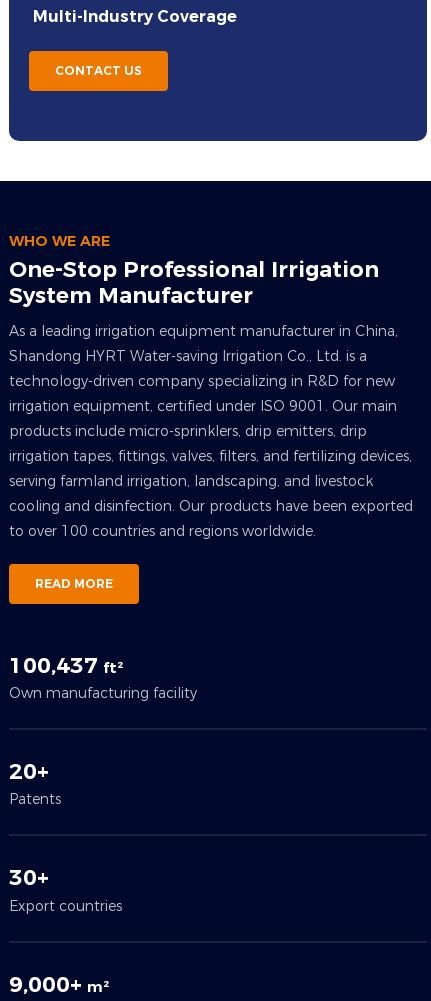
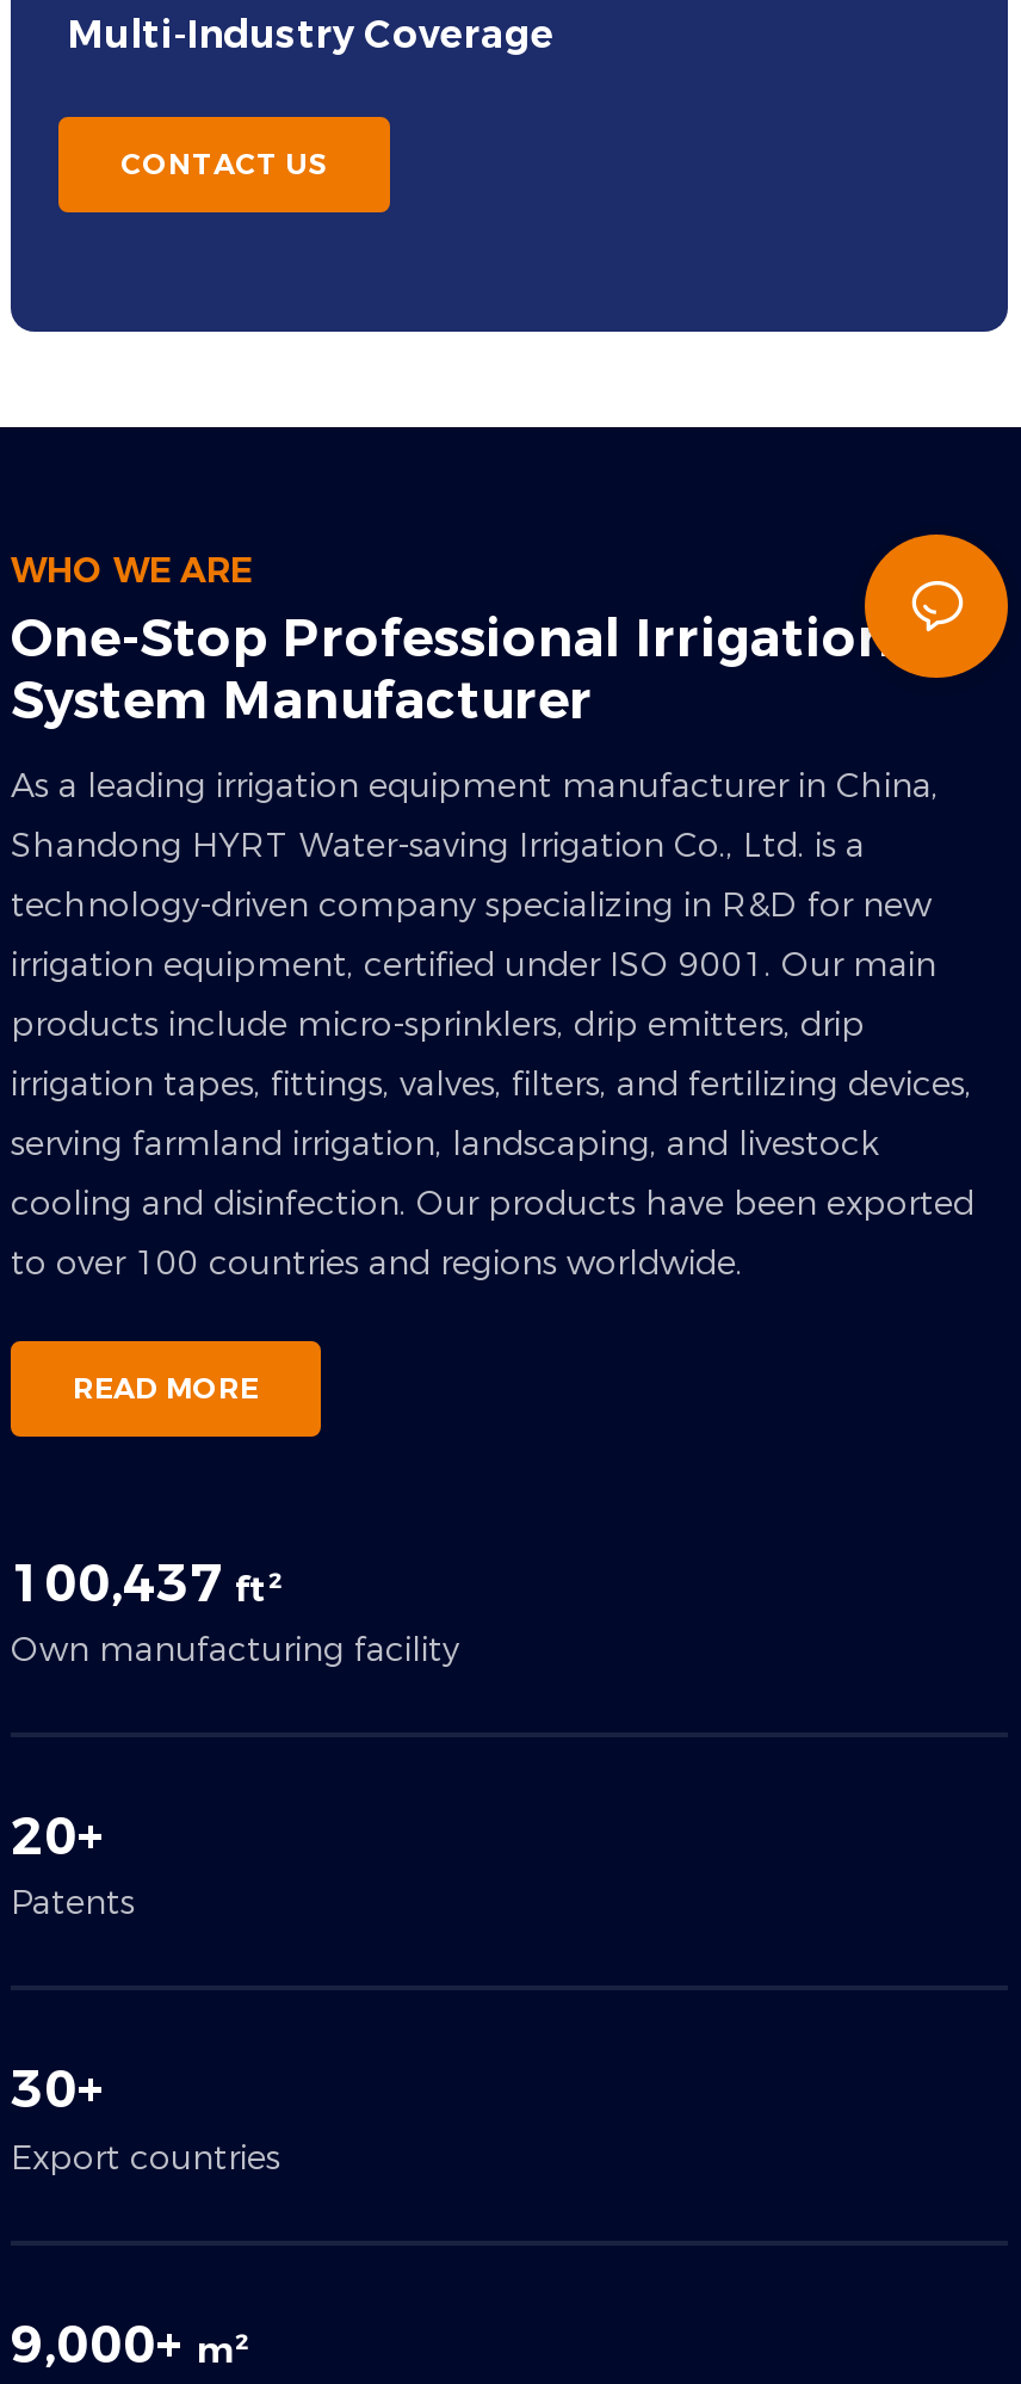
+ [image]
